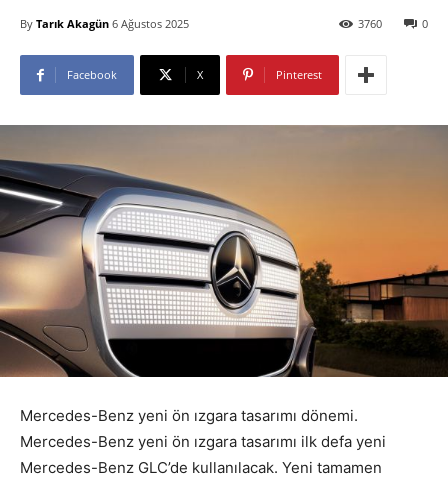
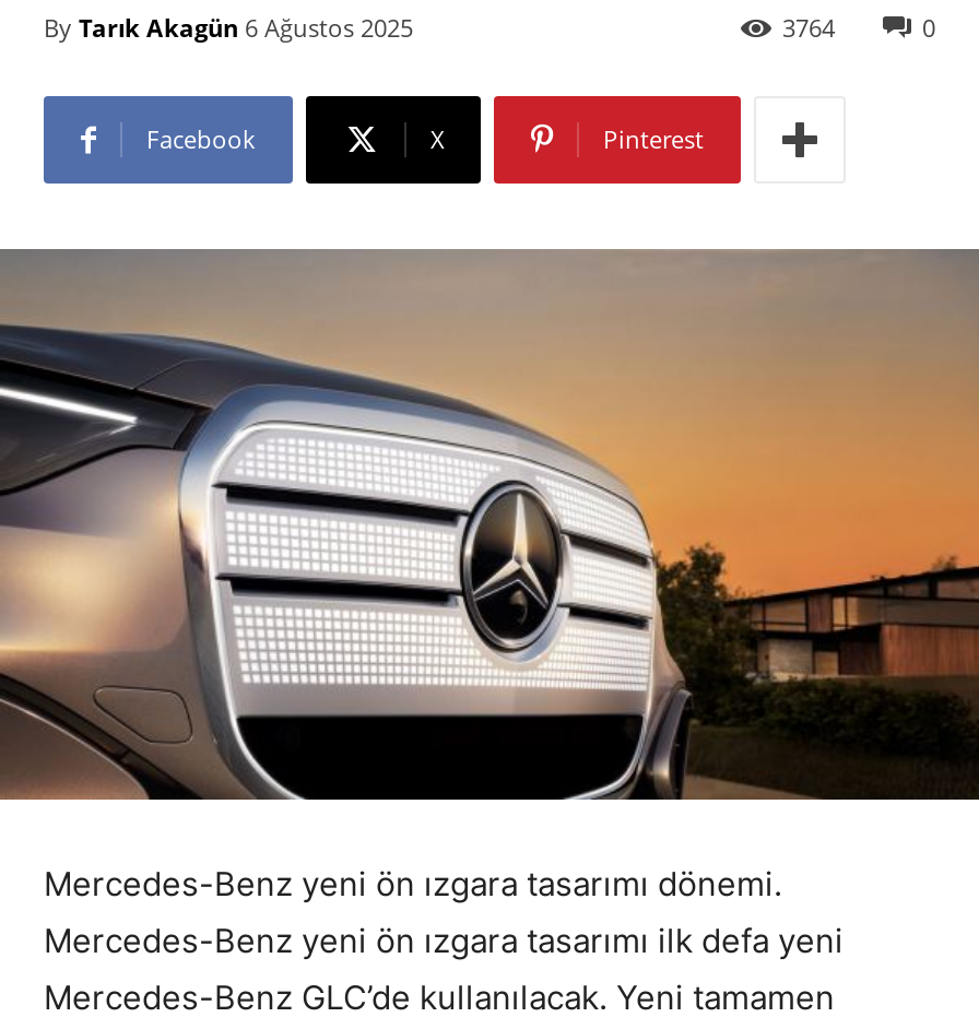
- 3760
+ 3764
